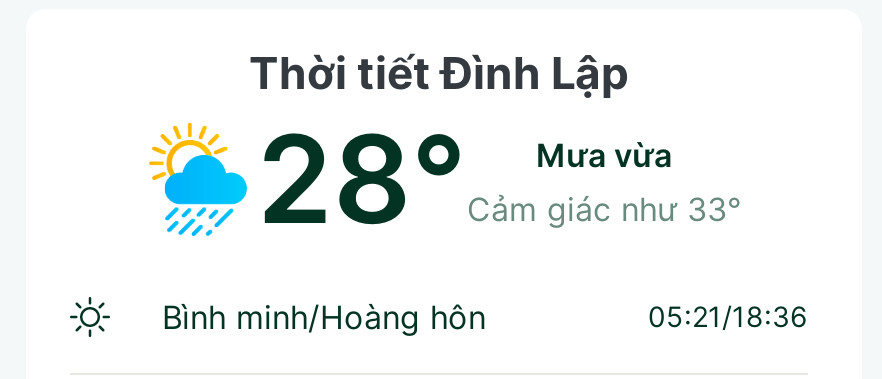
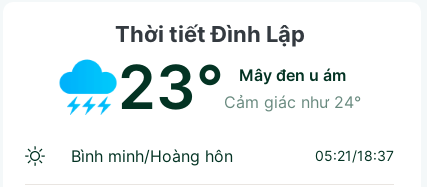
- [image]
- 28°
- mưa vừa
- Cảm giác như 33°
+ [image]
+ 23°
+ mây đen u ám
+ Cảm giác như 24°

- 05:21/18:36
+ 05:21/18:37
